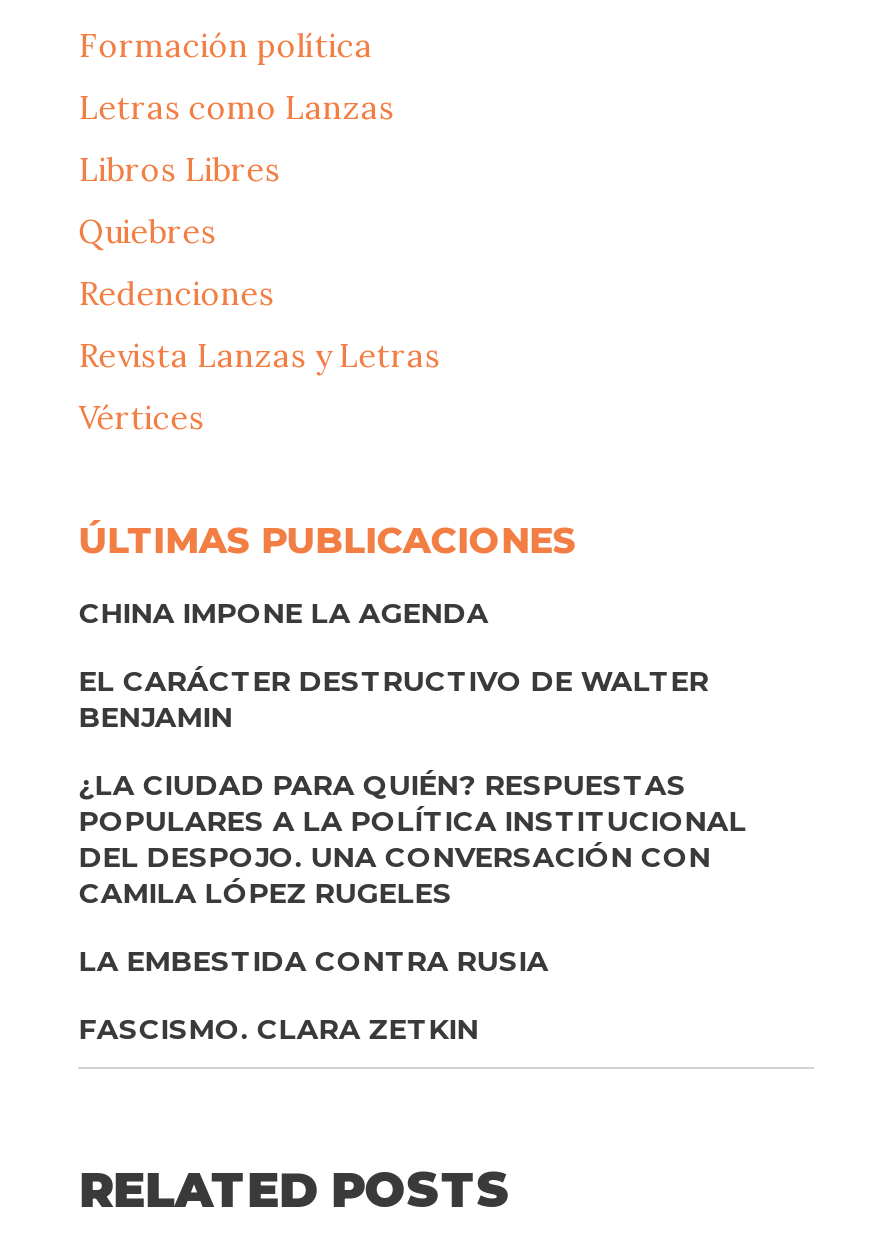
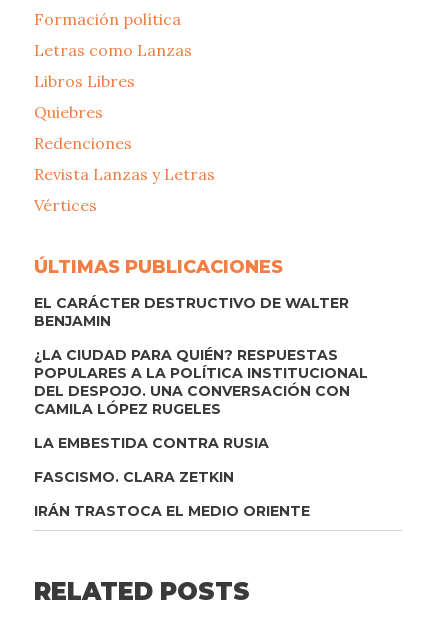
- CHINA IMPONE LA AGENDA

moved up: EL CARÁCTER DESTRUCTIVO DE WALTER | BENJAMIN | ¿LA CIUDAD PARA QUIÉN? RESPUESTAS | POPULARES A LA POLÍTICA INSTITUCIONAL | DEL DESPOJO. UNA CONVERSACIÓN CON | CAMILA LÓPEZ RUGELES | LA EMBESTIDA CONTRA RUSIA | FASCISMO. CLARA ZETKIN

+ IRÁN TRASTOCA EL MEDIO ORIENTE
